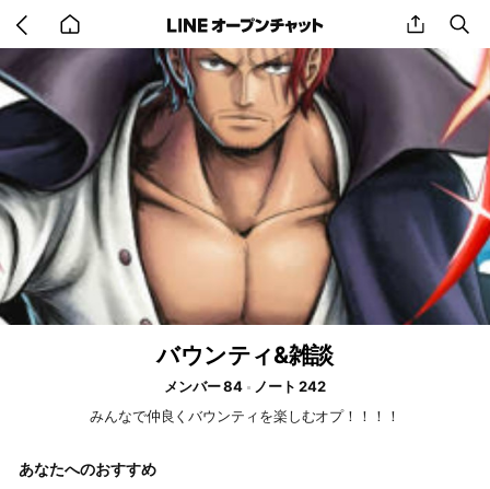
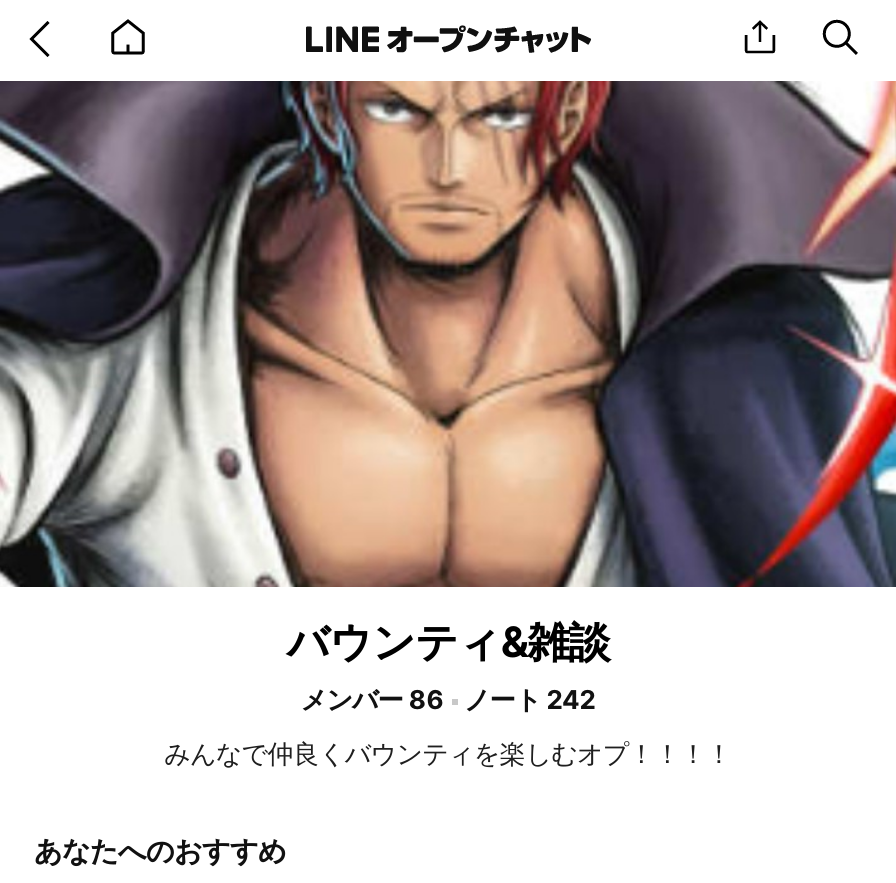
- メンバー 84 ノート 242
+ メンバー 86 ノート 242
